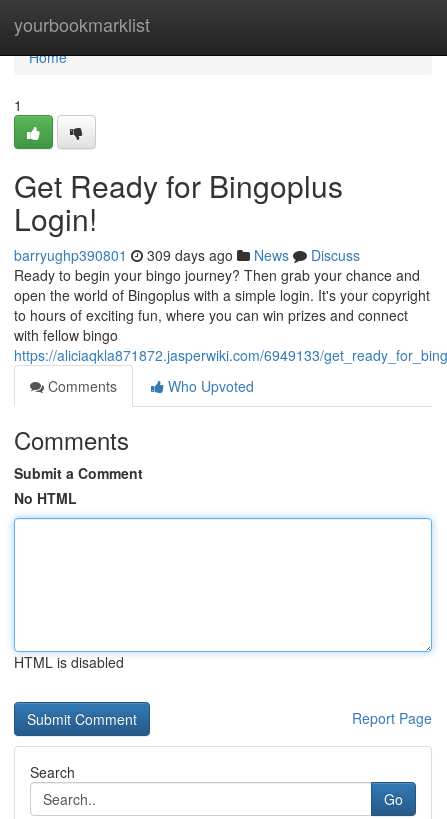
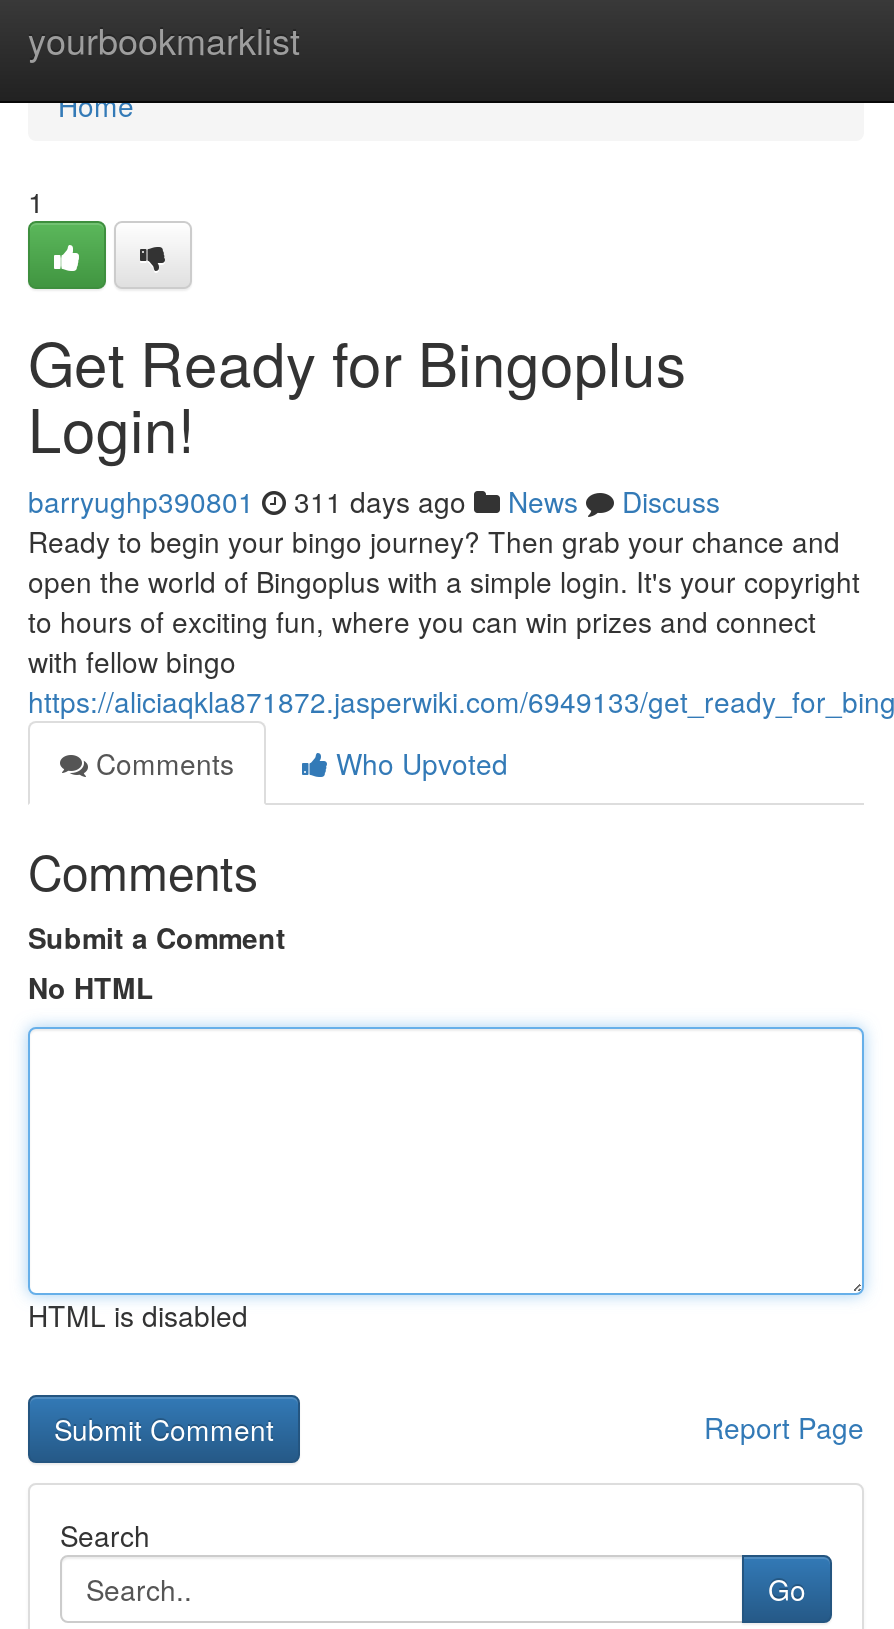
- barryughp390801 309 days ago News Discuss
+ barryughp390801 311 days ago News Discuss
